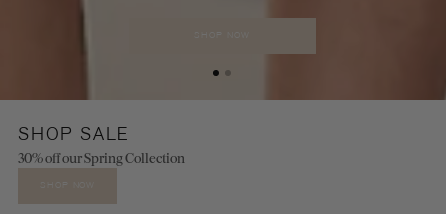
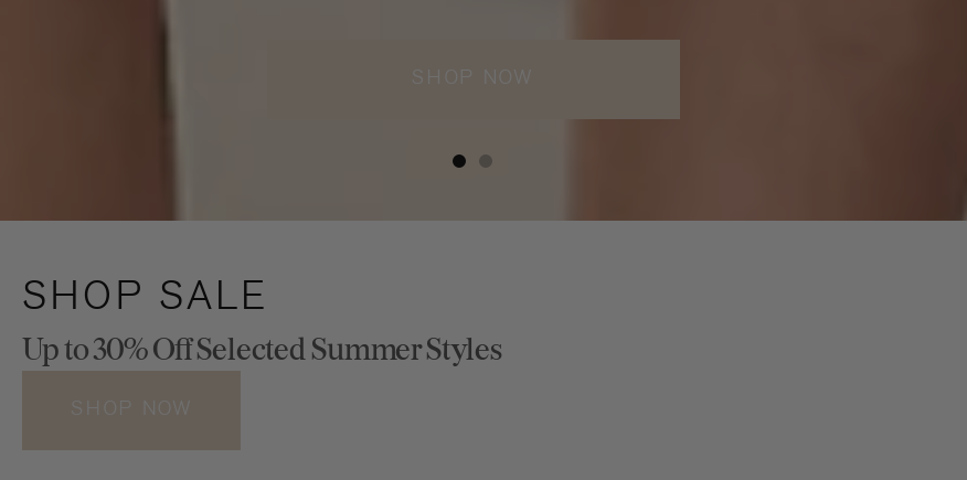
- 30% off our Spring Collection
+ Up to 30% Off Selected Summer Styles
